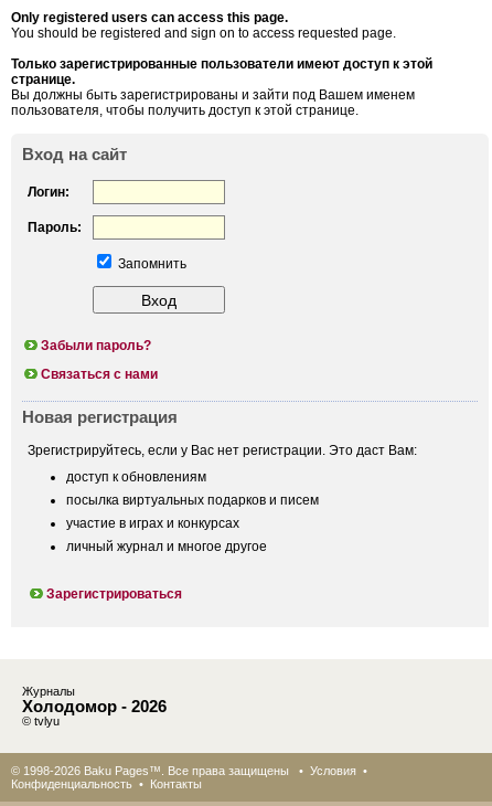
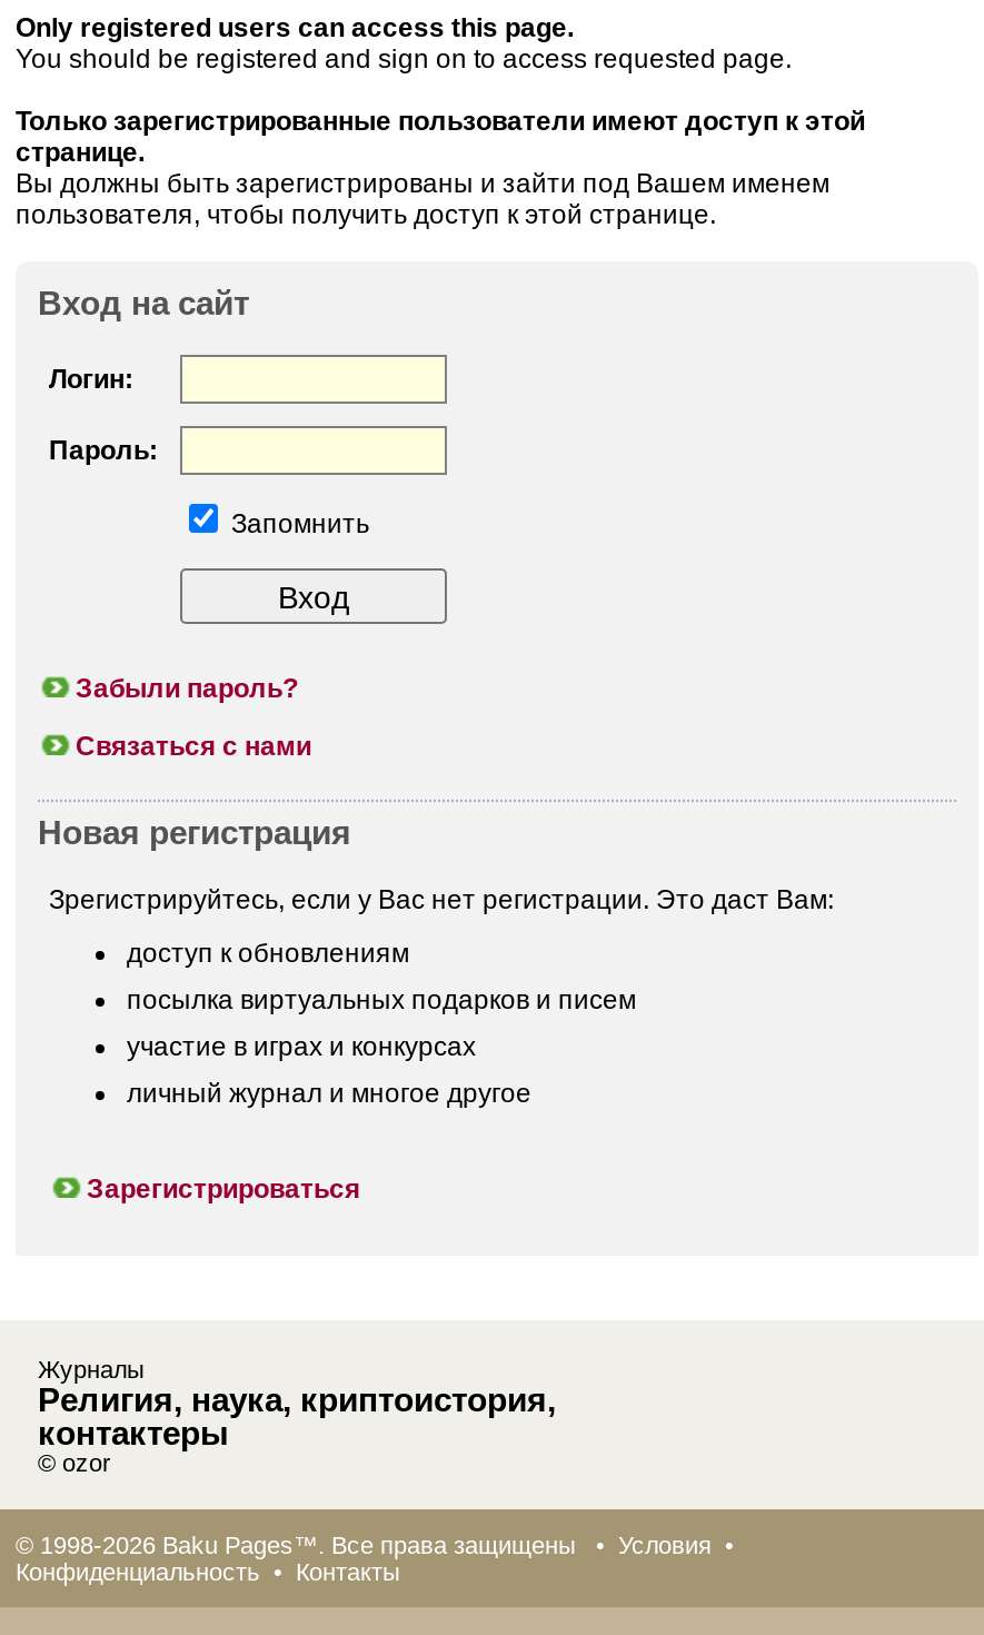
- Холодомор - 2026
- © tvlyu
+ Религия, наука, криптоистория,
+ контактеры
+ © ozor
